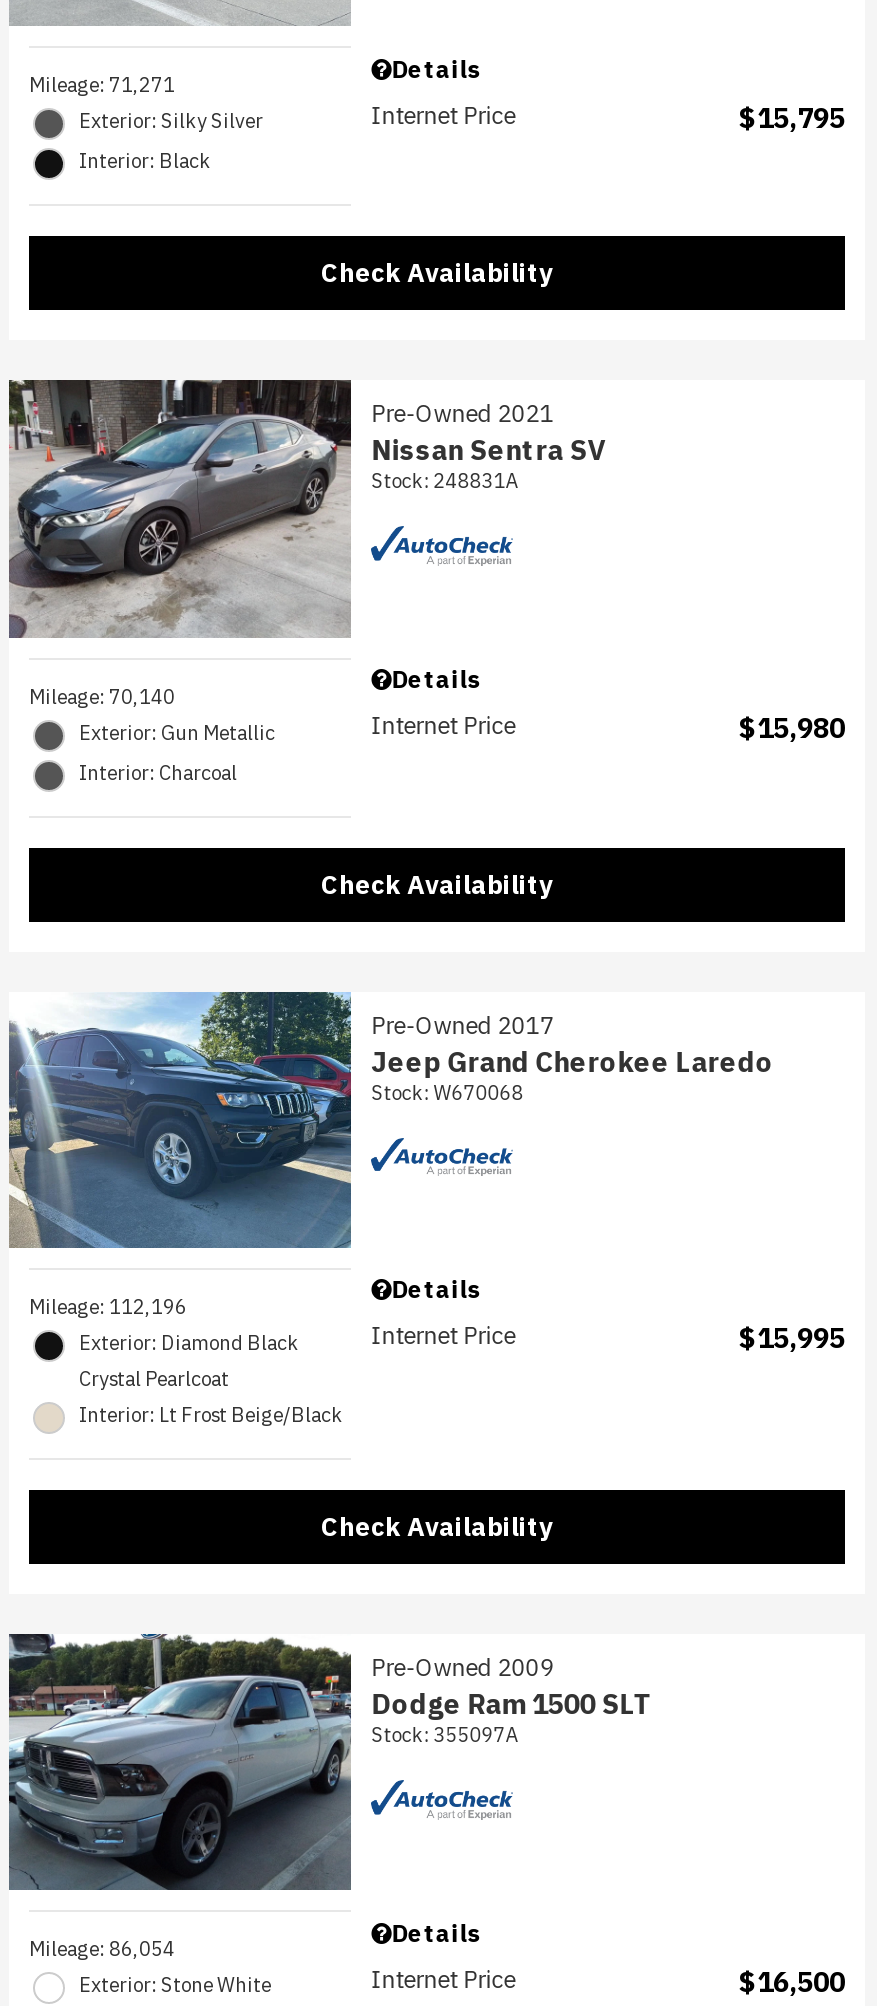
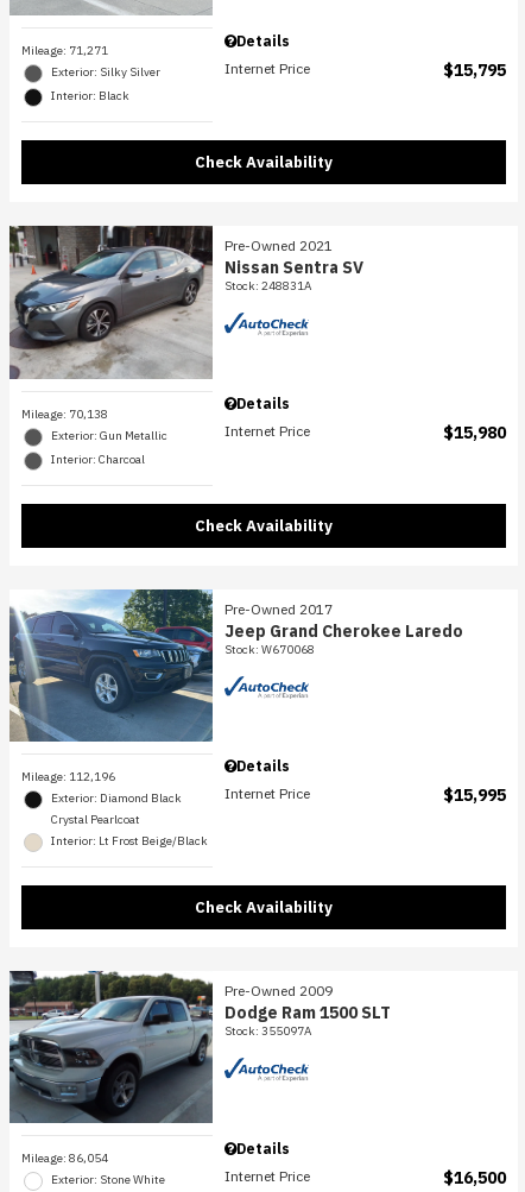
- Mileage: 70,140
+ Mileage: 70,138
